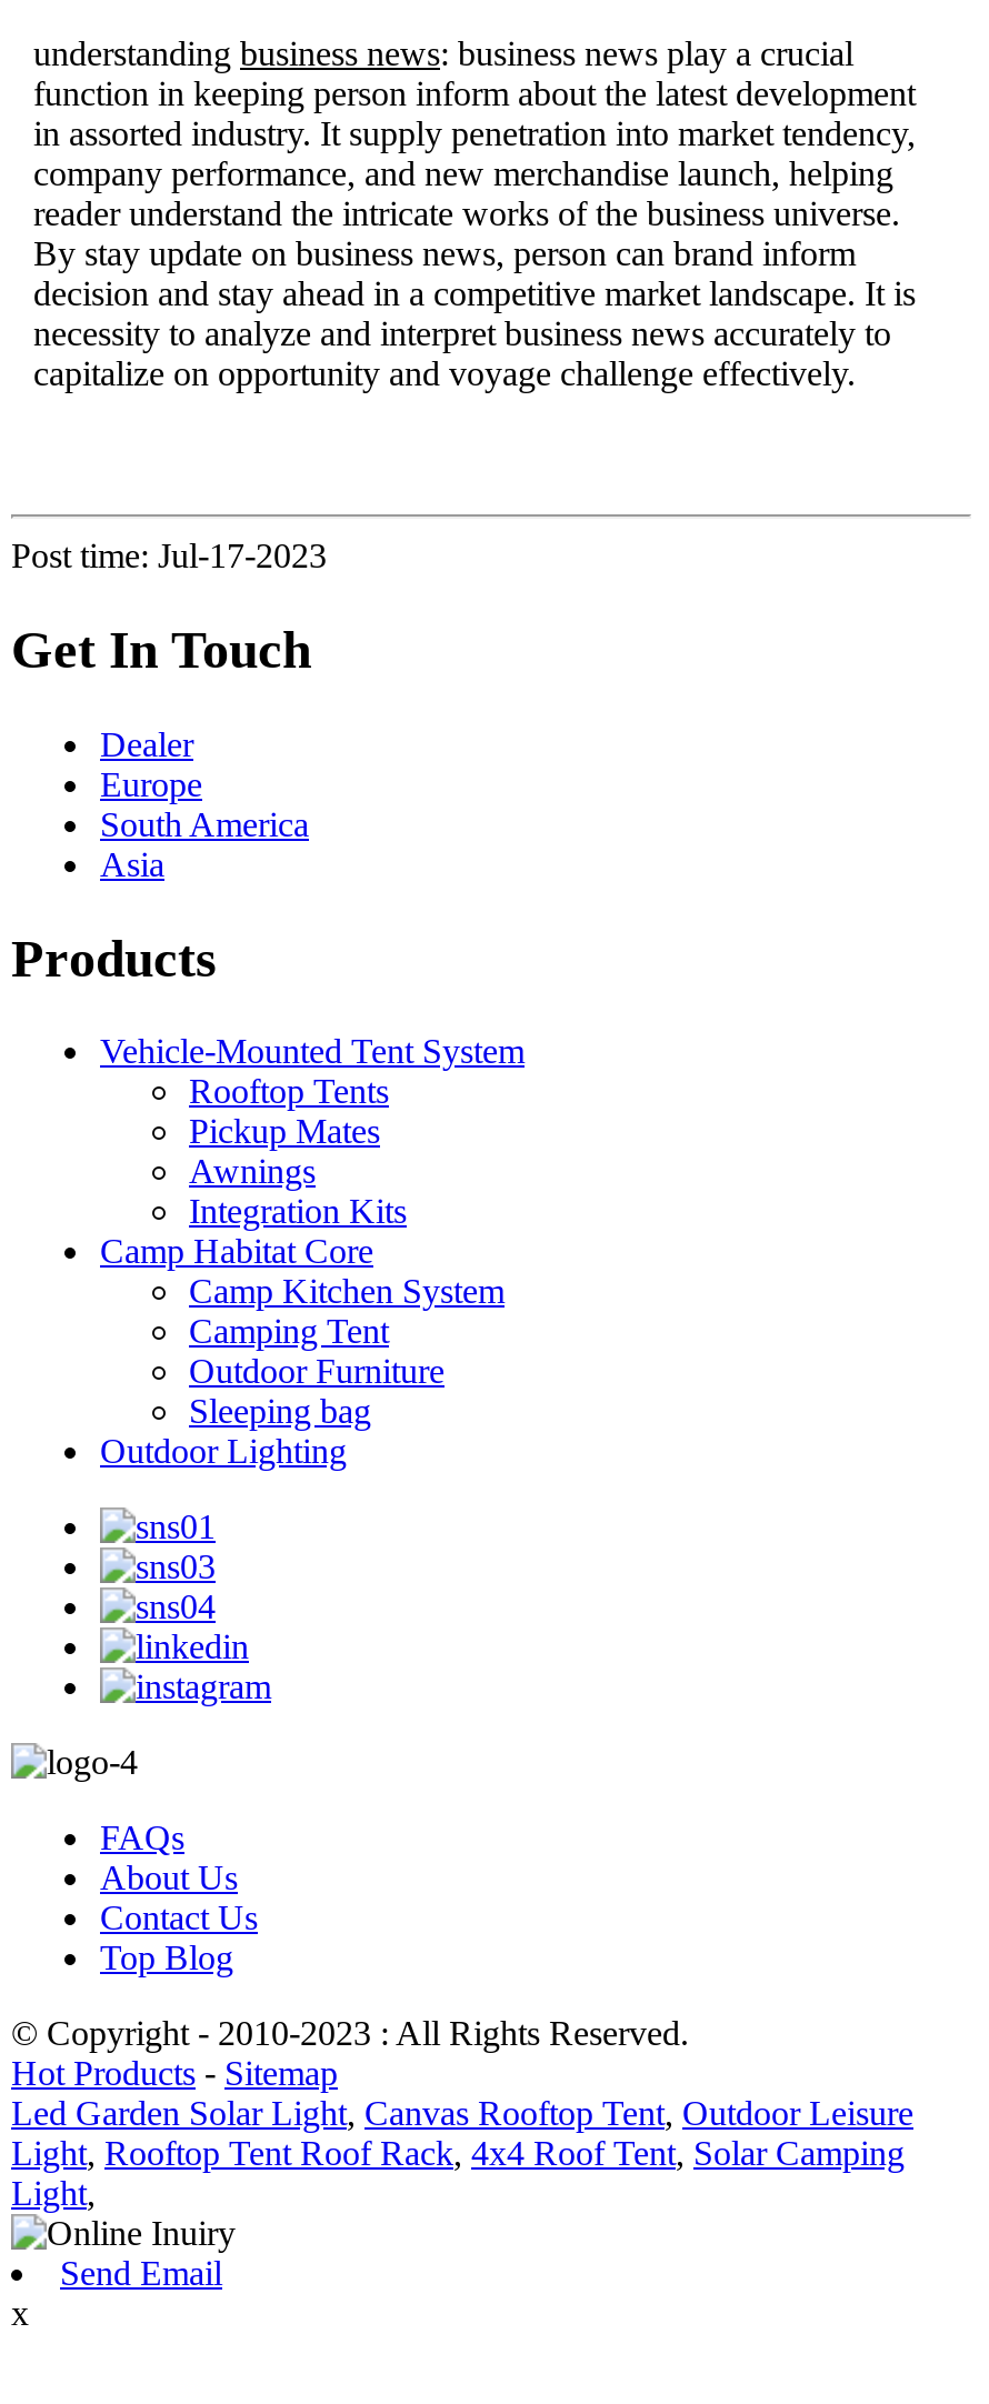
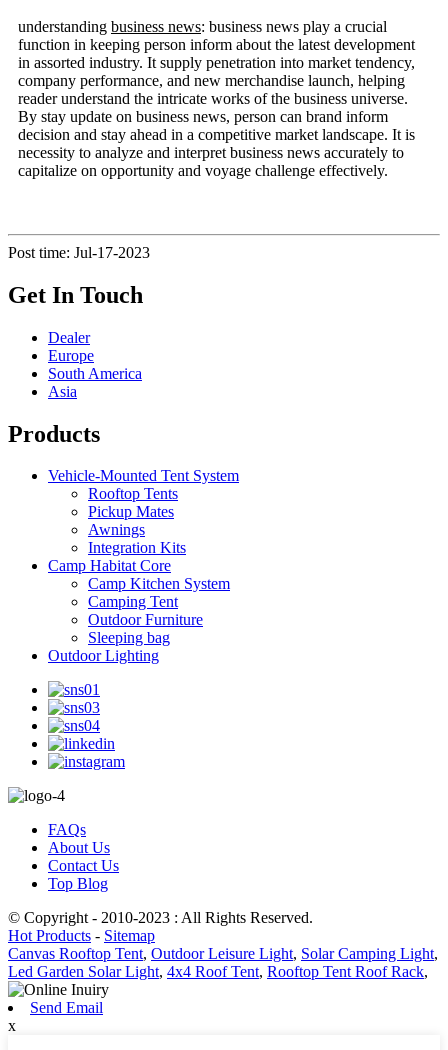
- Led Garden Solar Light, Canvas Rooftop Tent, Outdoor Leisure
- Light, Rooftop Tent Roof Rack, 4x4 Roof Tent, Solar Camping
- Light,
+ Canvas Rooftop Tent, Outdoor Leisure Light, Solar Camping Light,
+ Led Garden Solar Light, 4x4 Roof Tent, Rooftop Tent Roof Rack,
